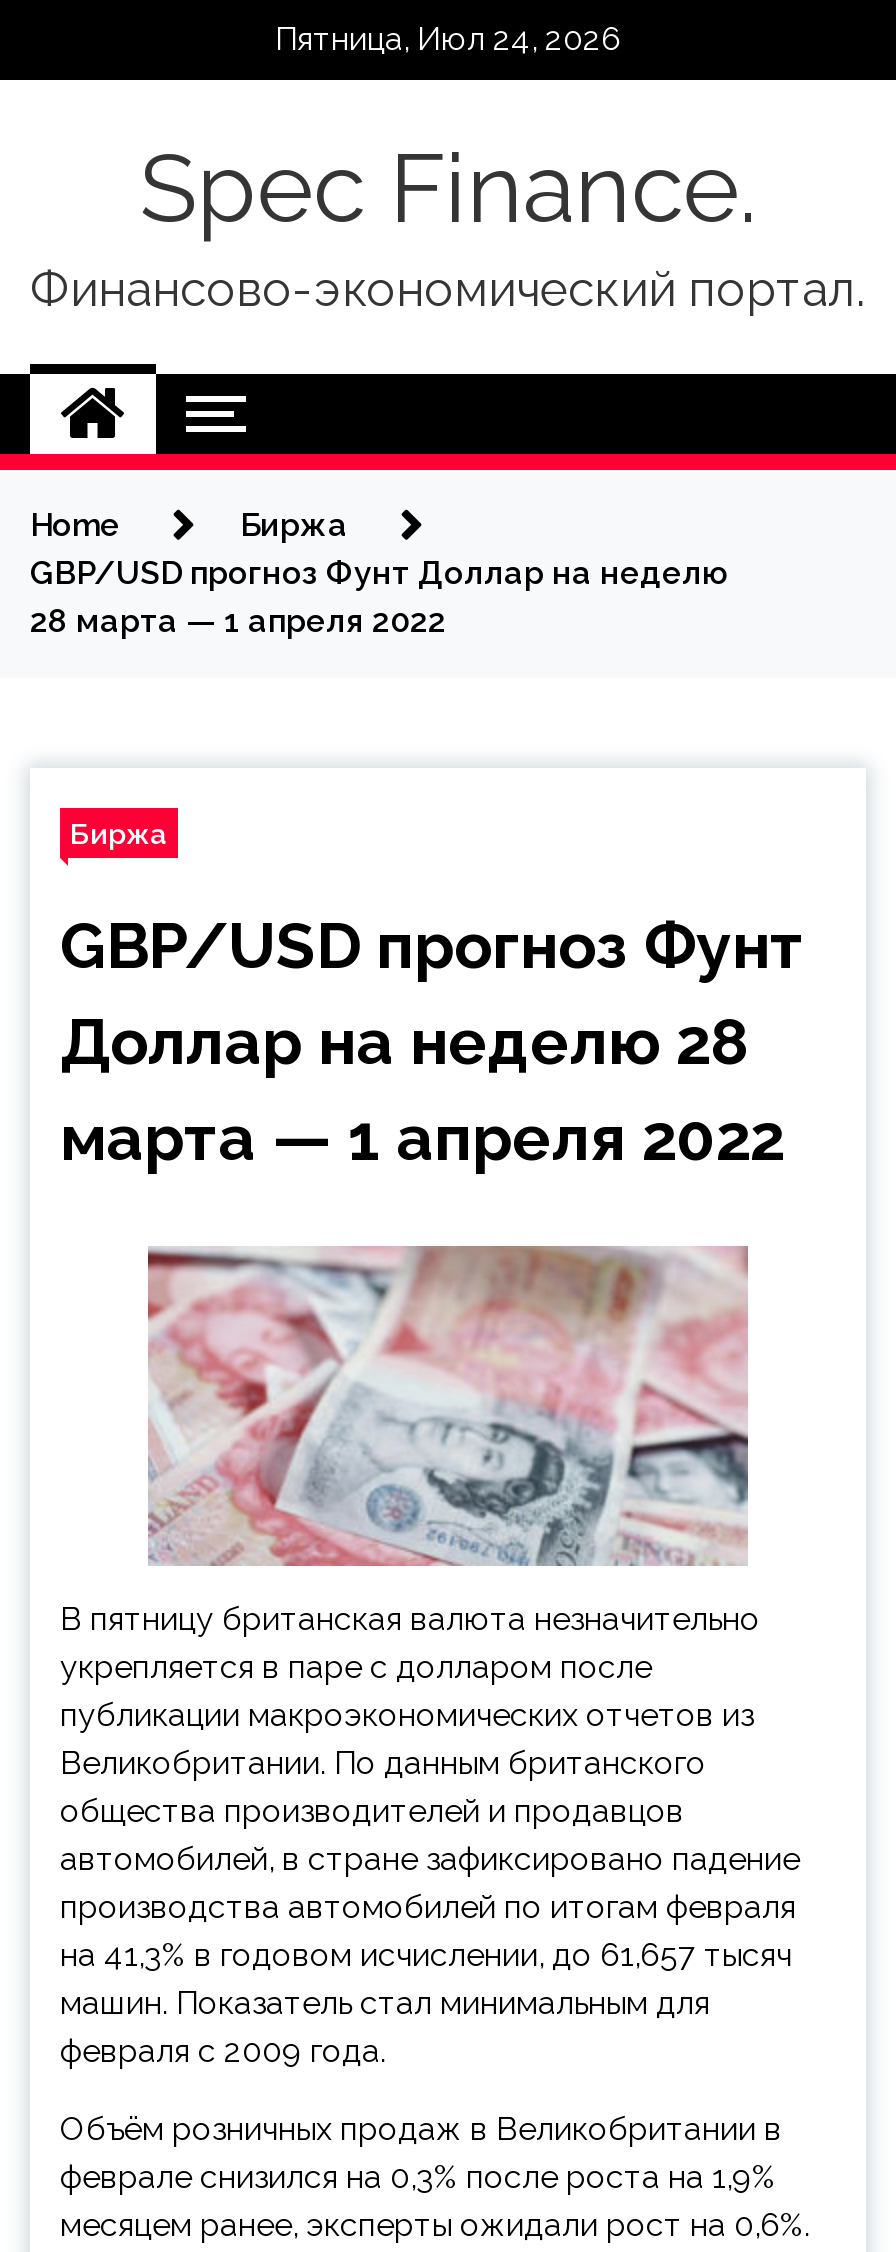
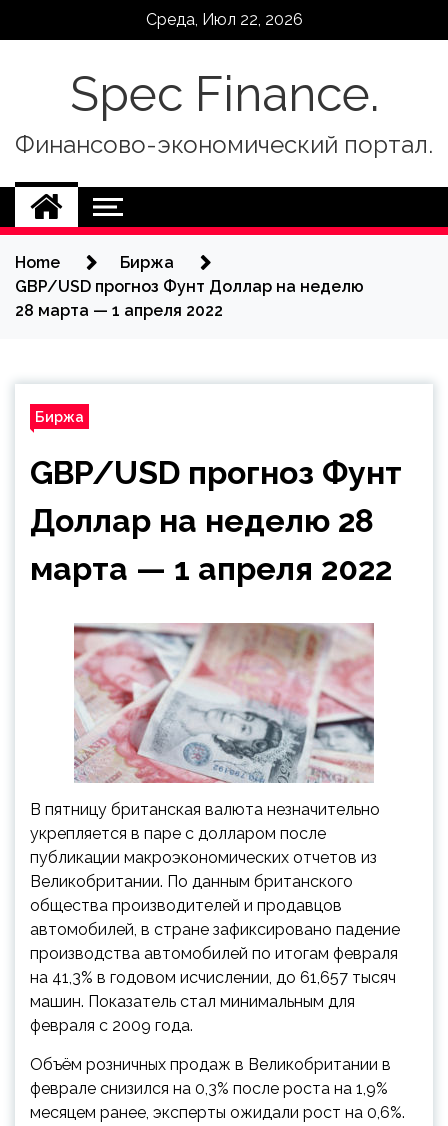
- Пятница, Июл 24, 2026
+ Среда, Июл 22, 2026
